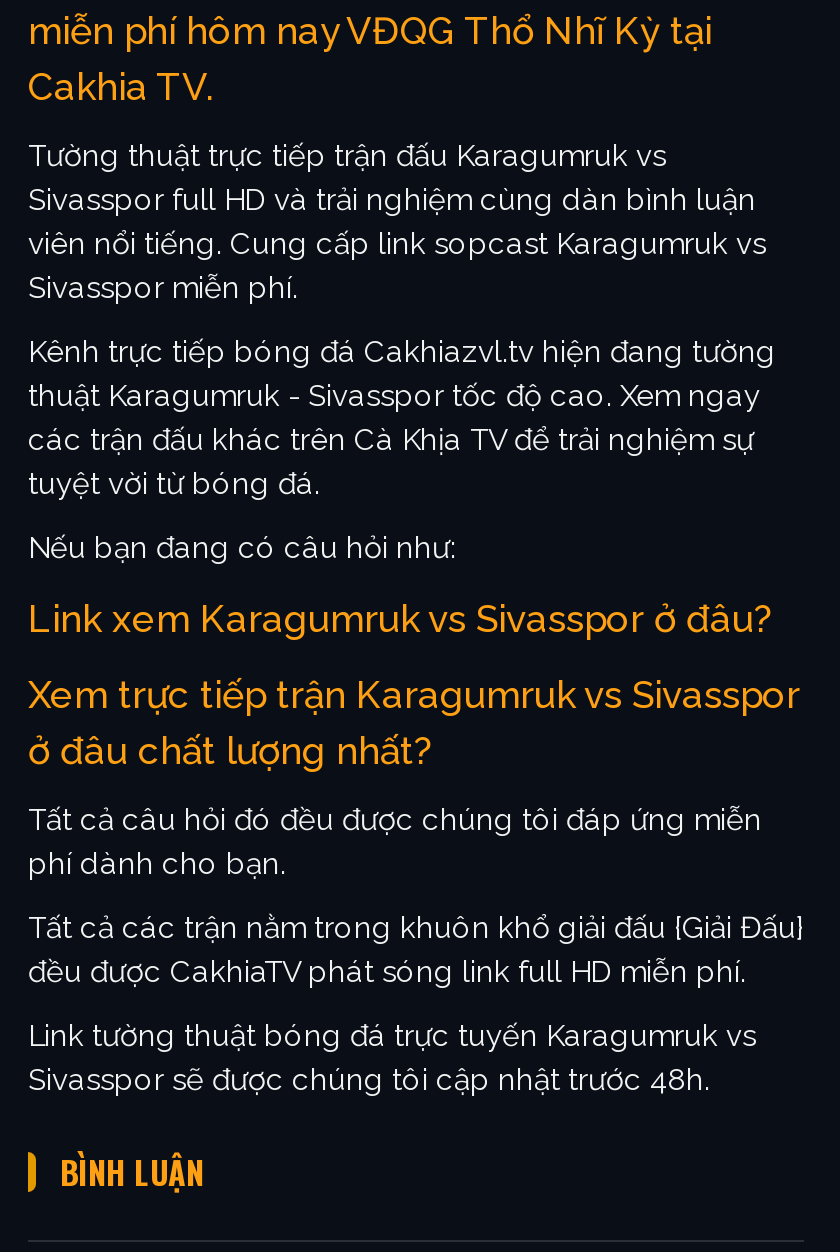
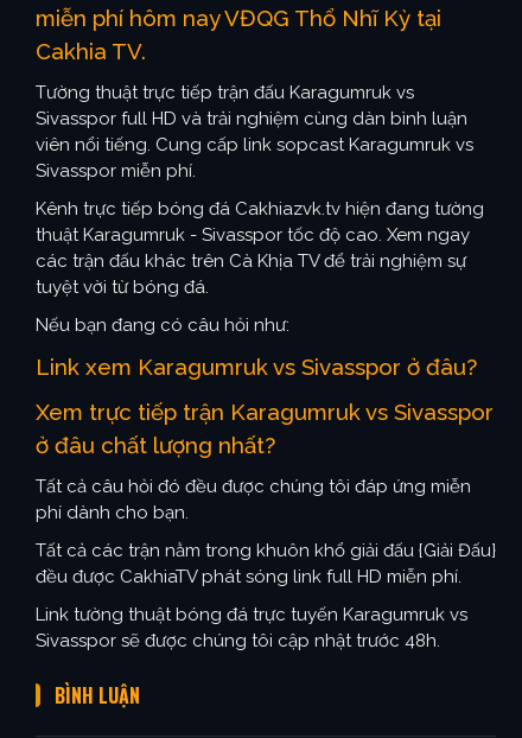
- Kênh trực tiếp bóng đá Cakhiazvl.tv hiện đang tường
+ Kênh trực tiếp bóng đá Cakhiazvk.tv hiện đang tường
